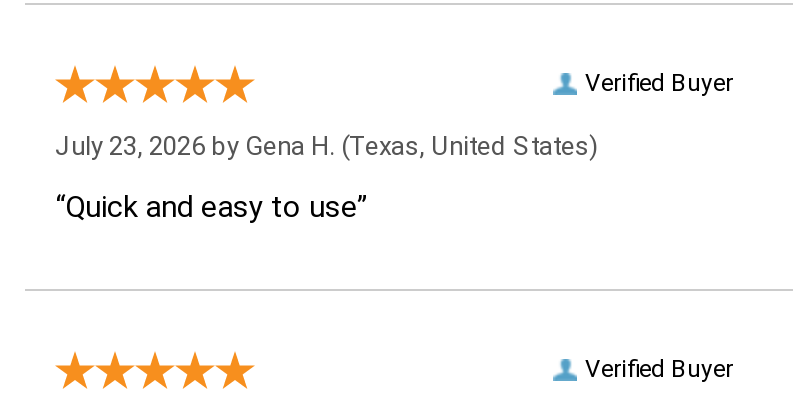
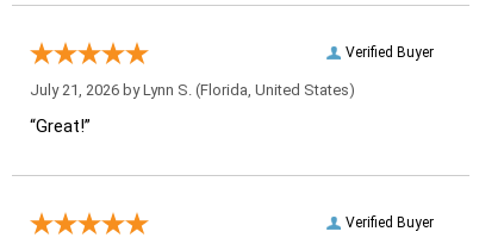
- July 23, 2026 by Gena H. (Texas, United States)
+ July 21, 2026 by Lynn S. (Florida, United States)

- “Quick and easy to use”
+ “Great!”
